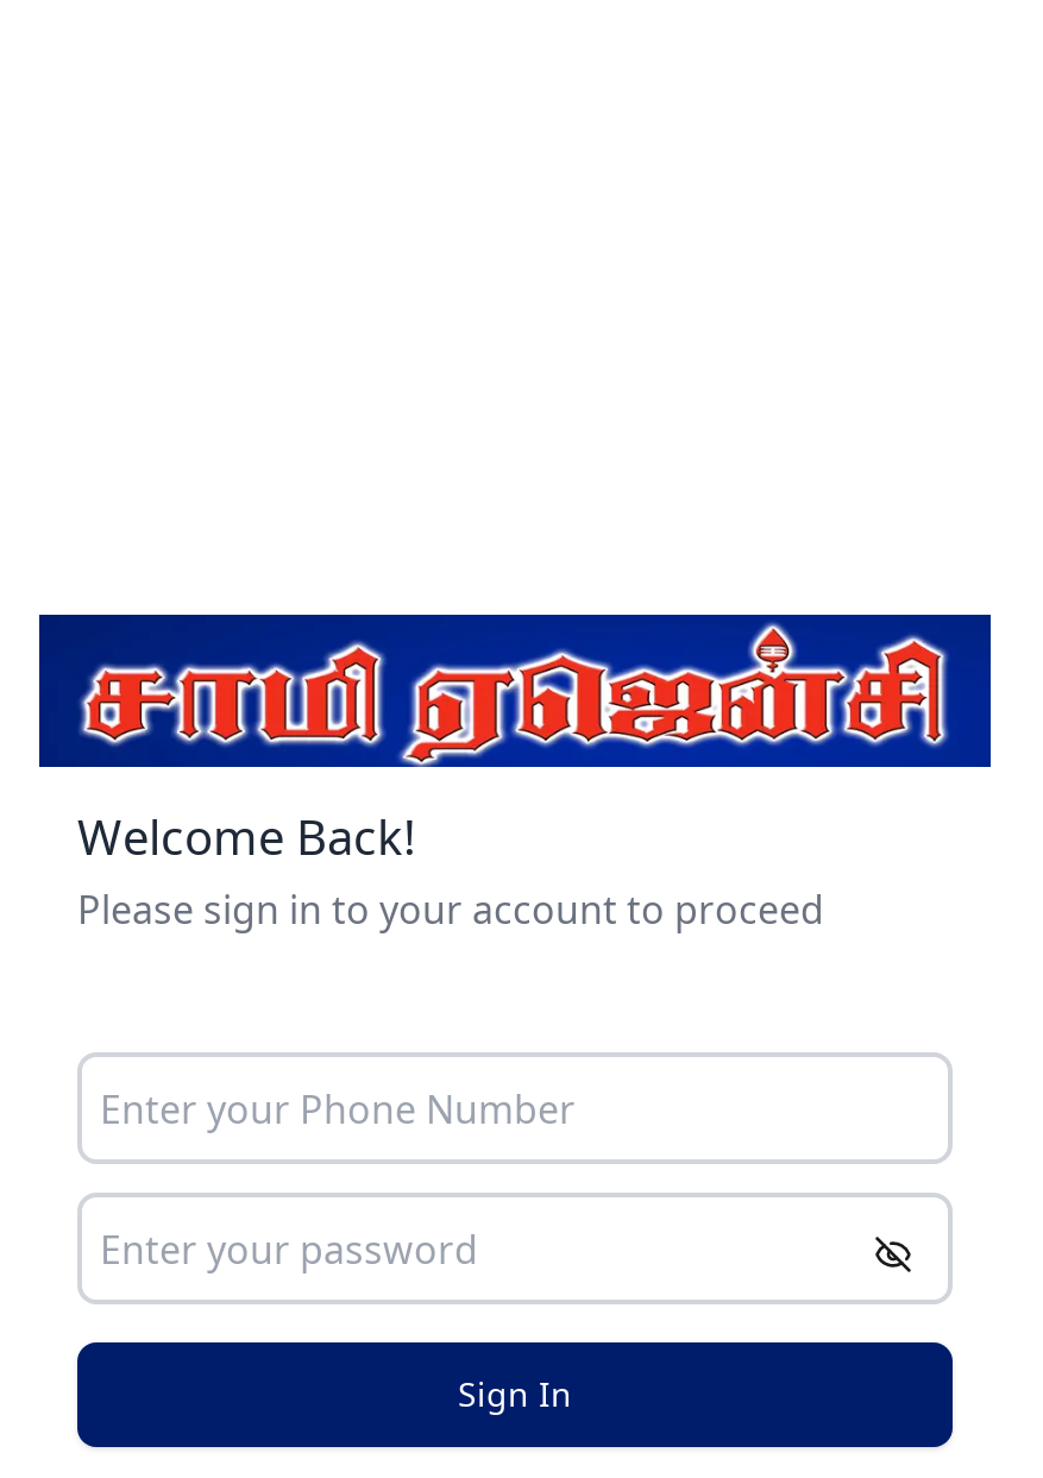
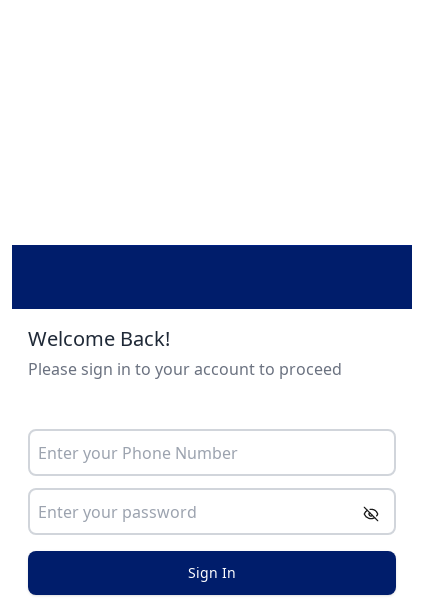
- [image]
